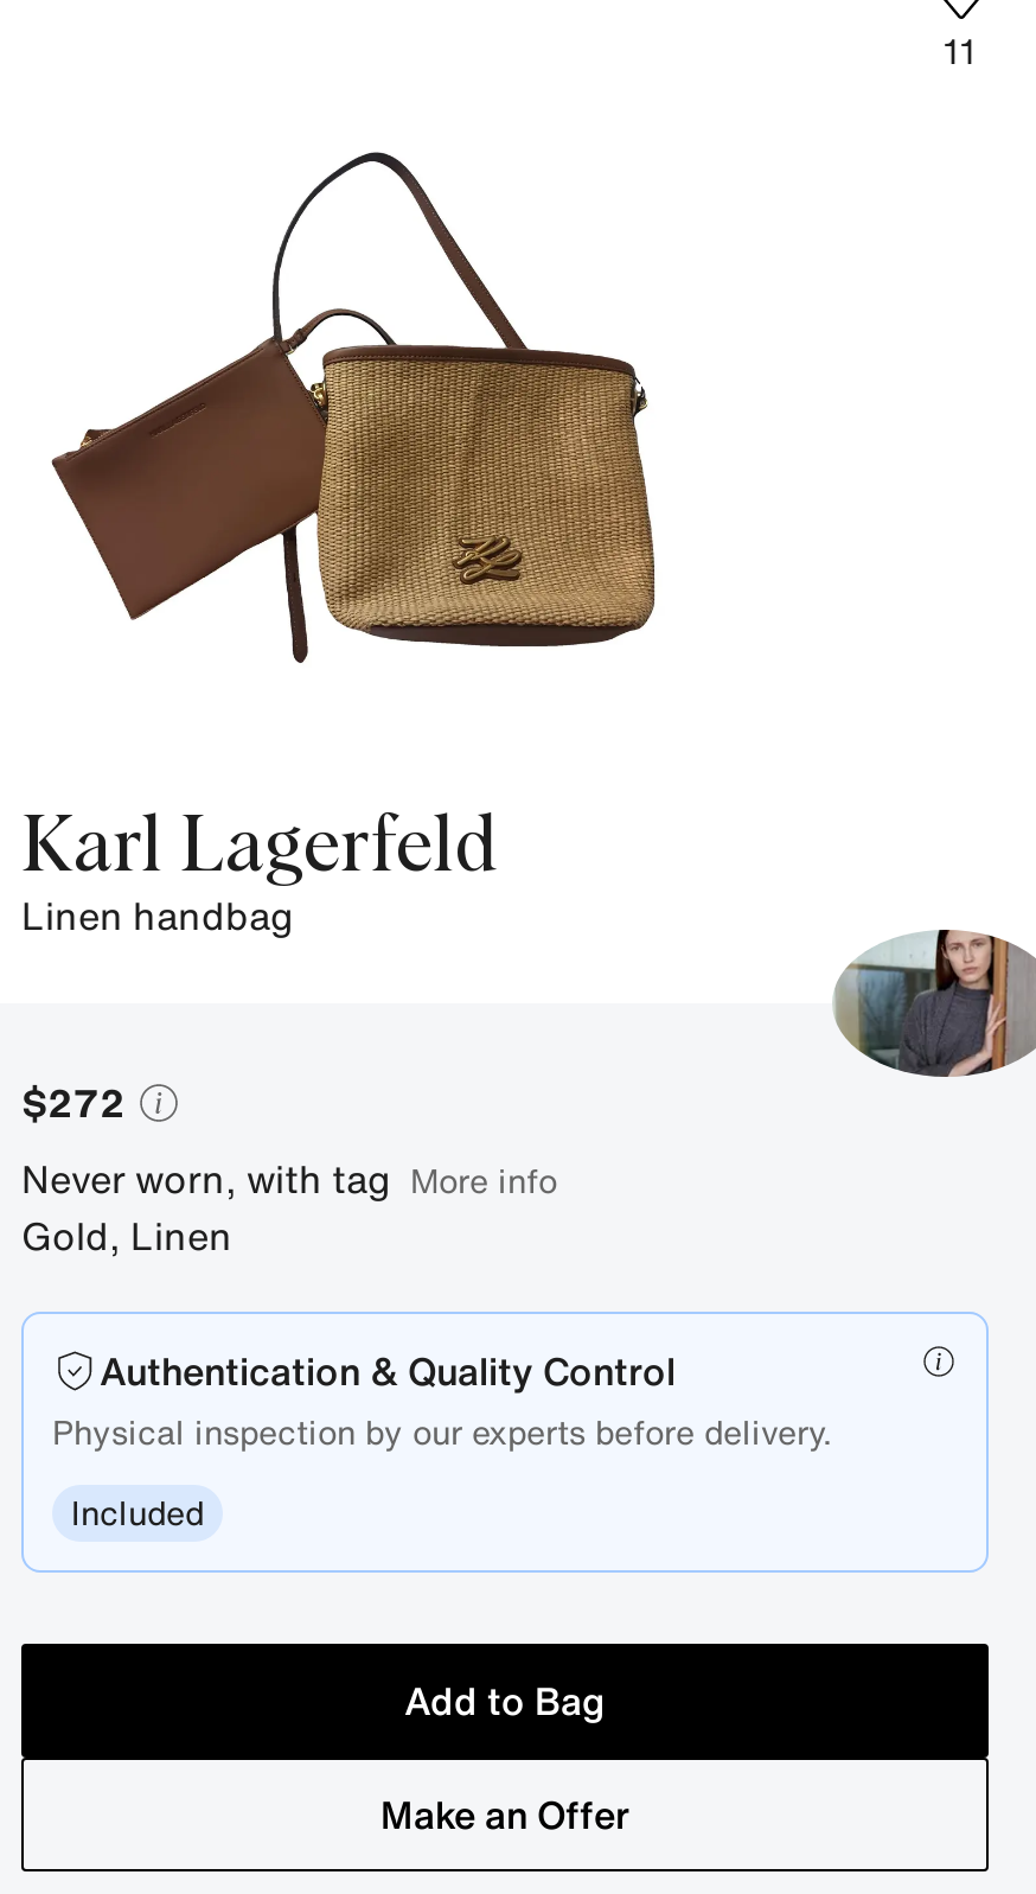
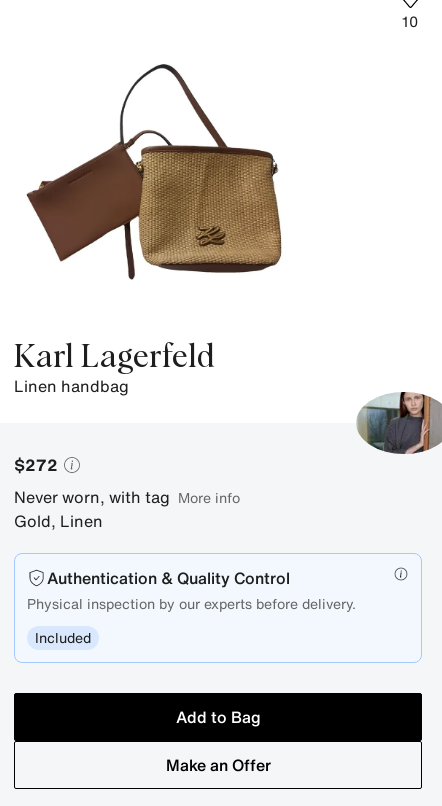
- 11
+ 10
